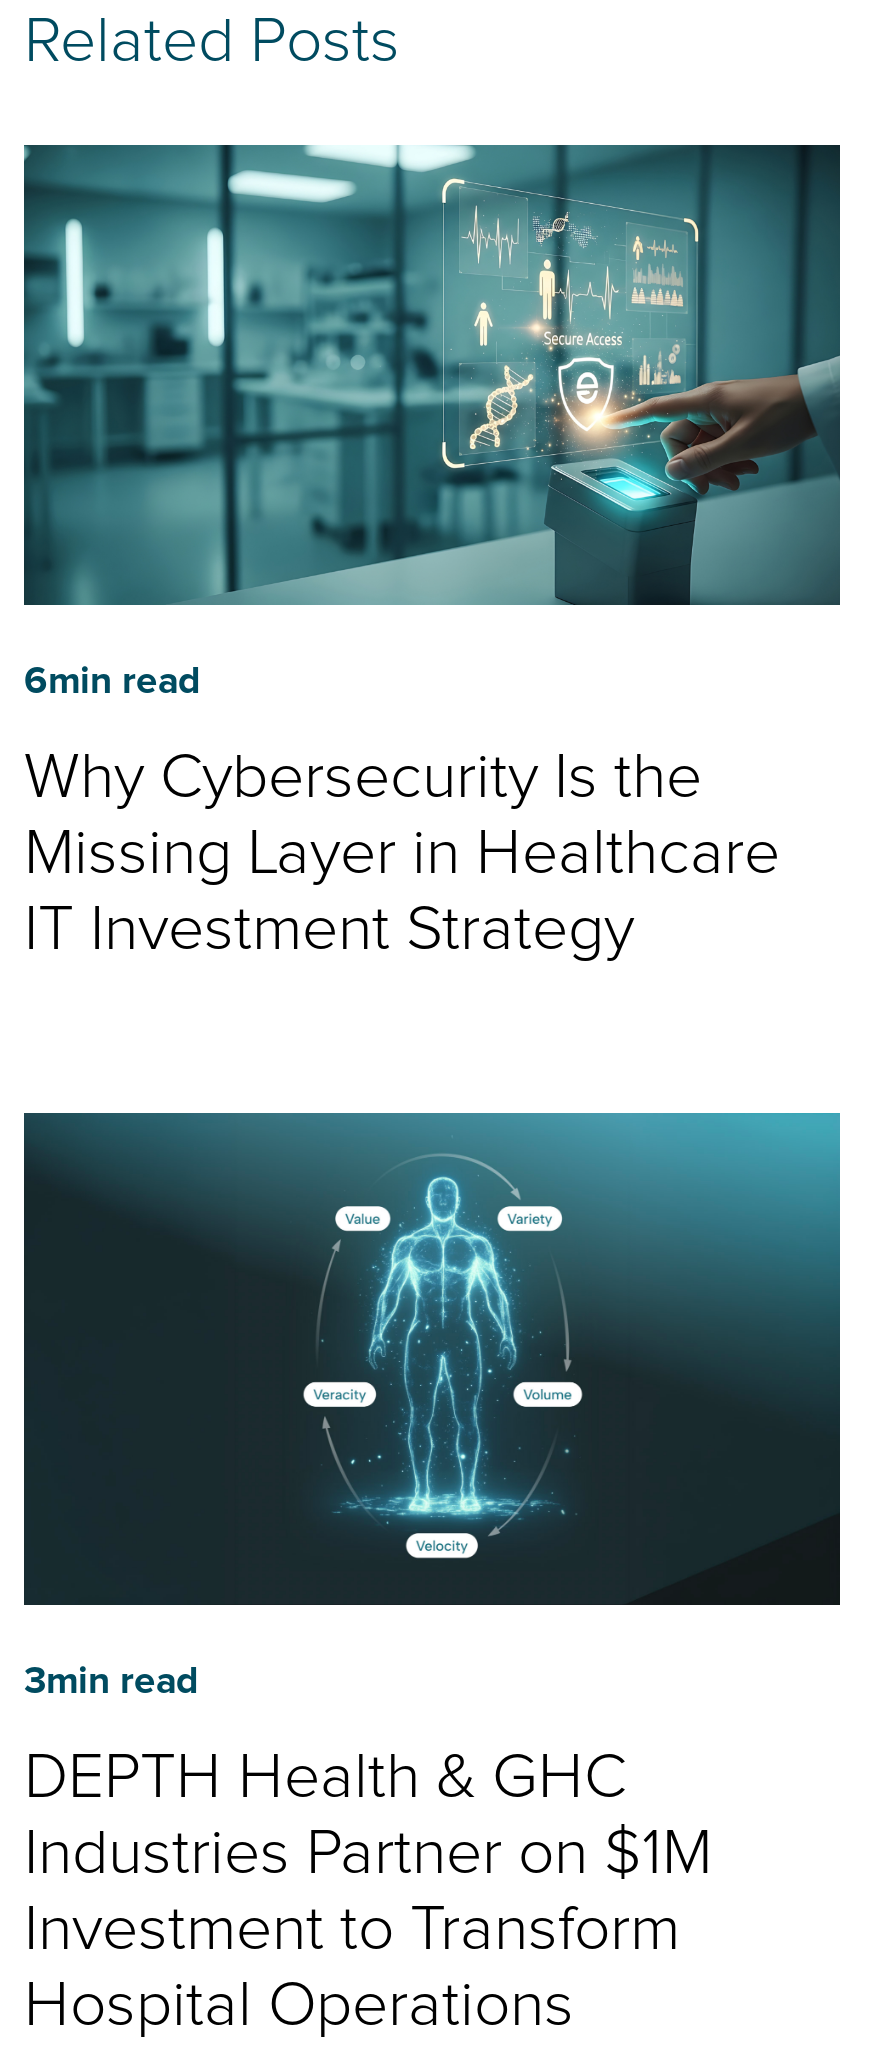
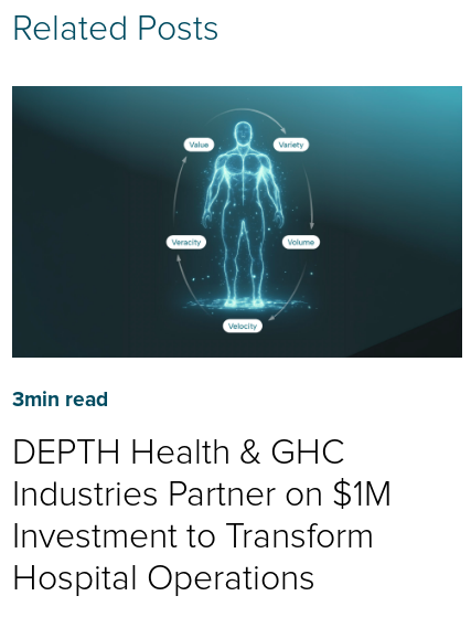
- [image]
- 6min read
- Why Cybersecurity Is the
- Missing Layer in Healthcare
- IT Investment Strategy
